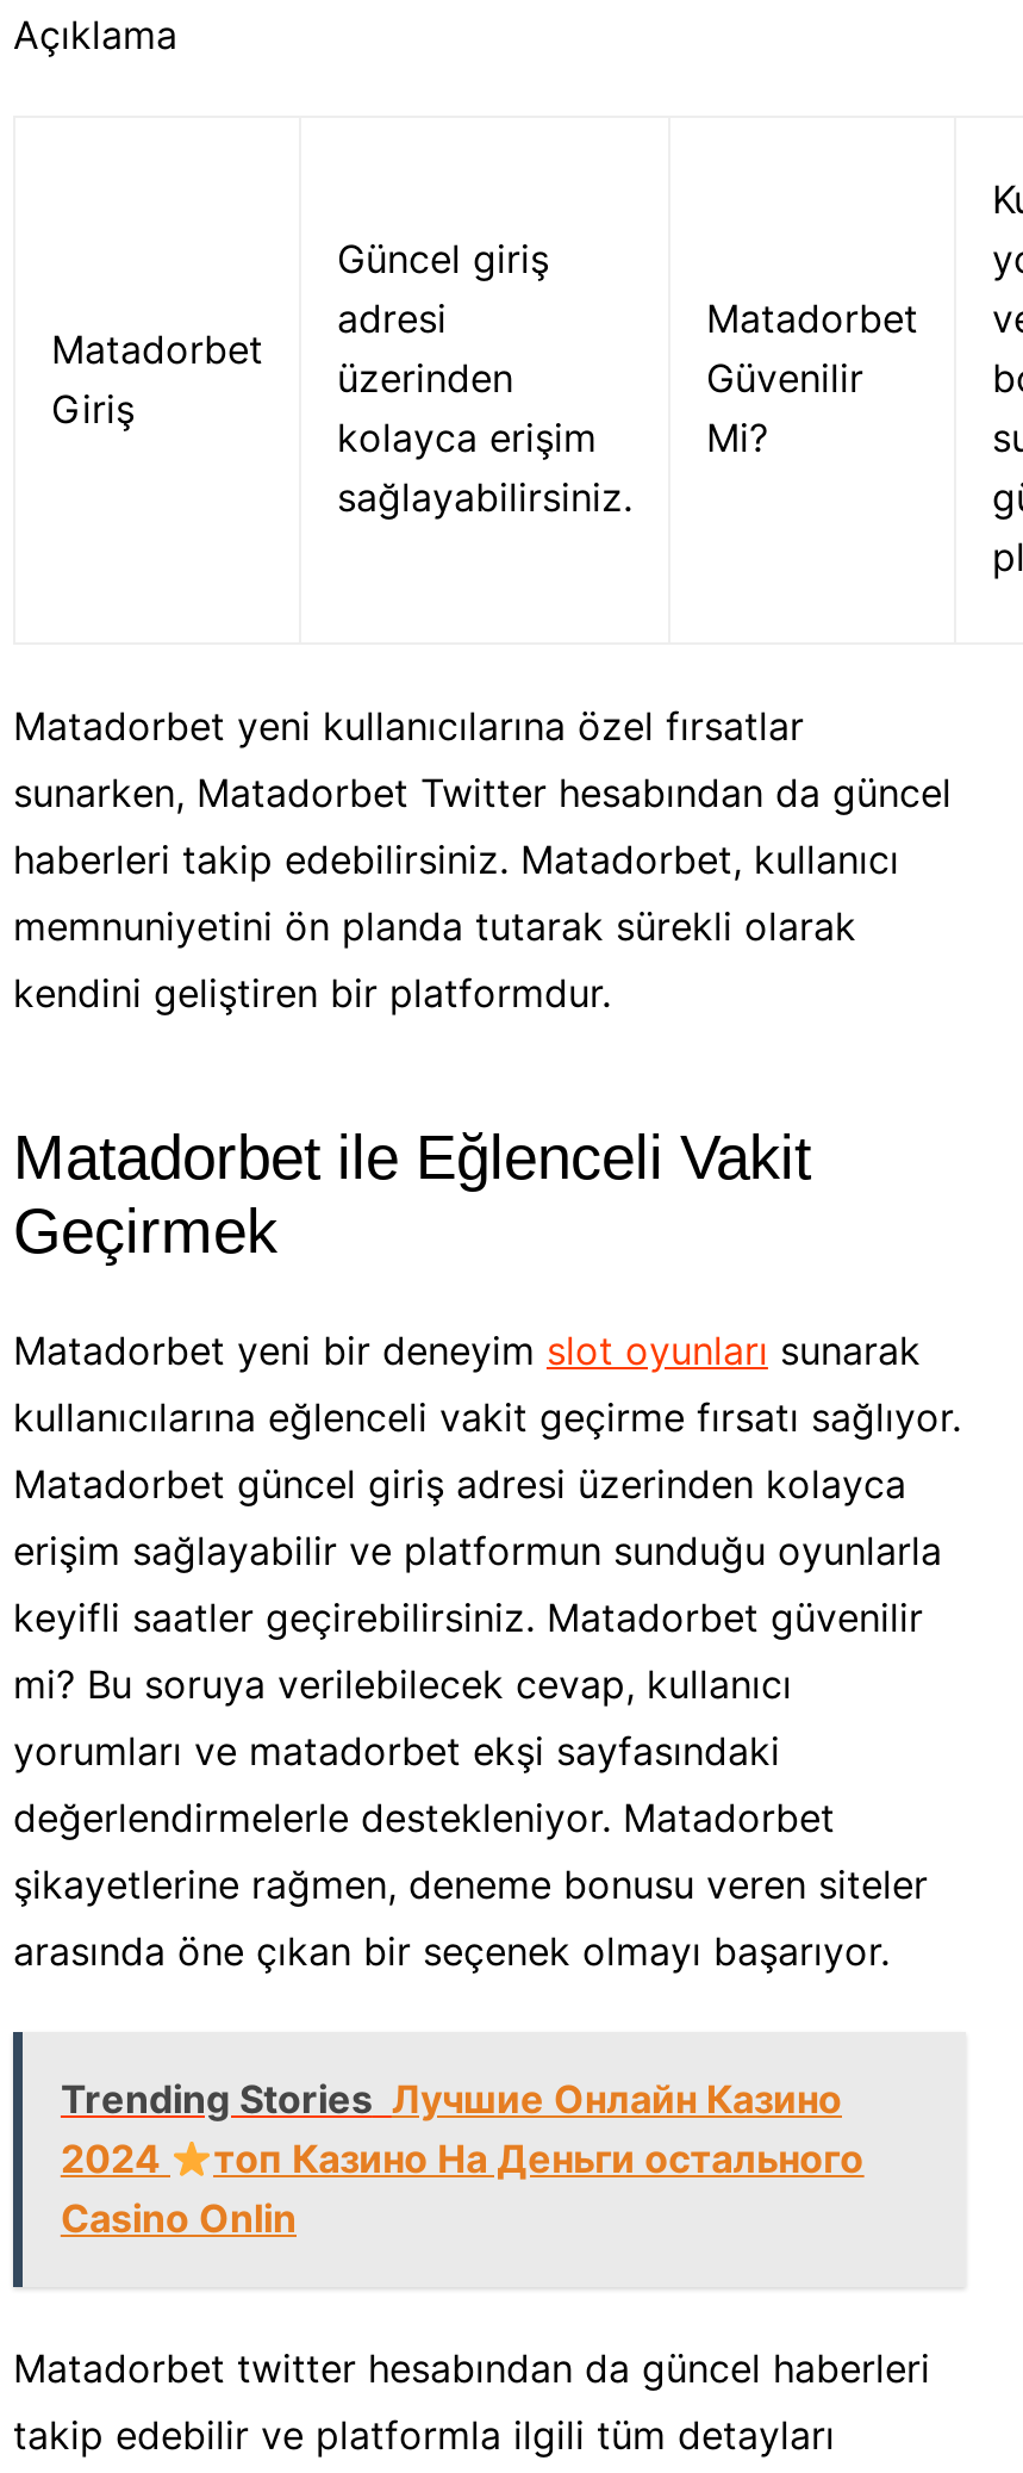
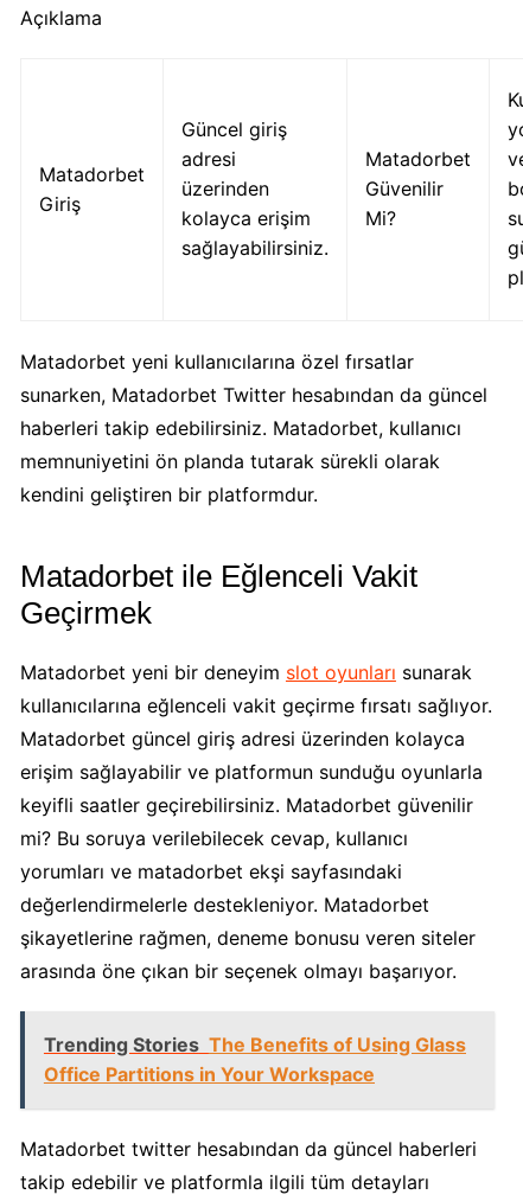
- Trending Stories Лучшие Онлайн Казино
- 2024
- топ Казино На Деньги остального
- Casino Onlin
+ Trending Stories The Benefits of Using Glass
+ Office Partitions in Your Workspace
